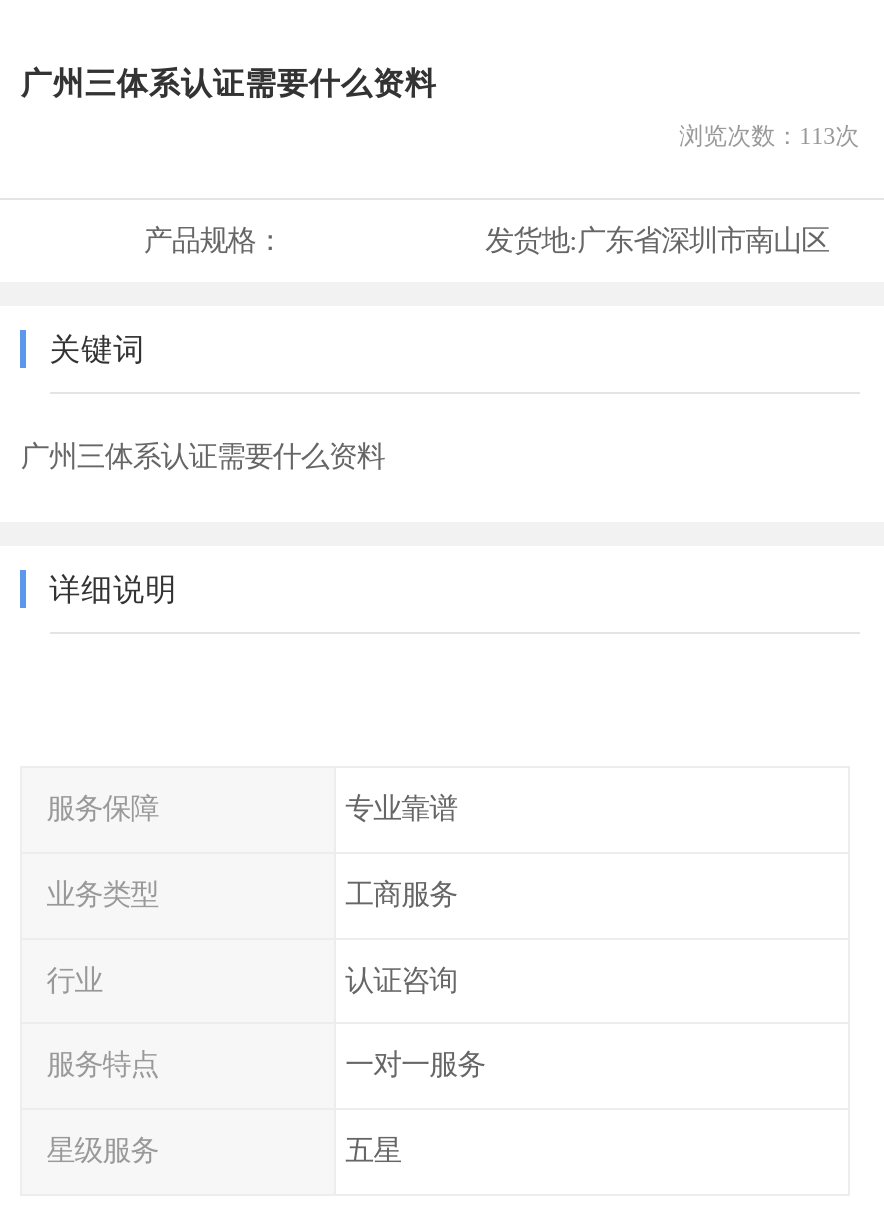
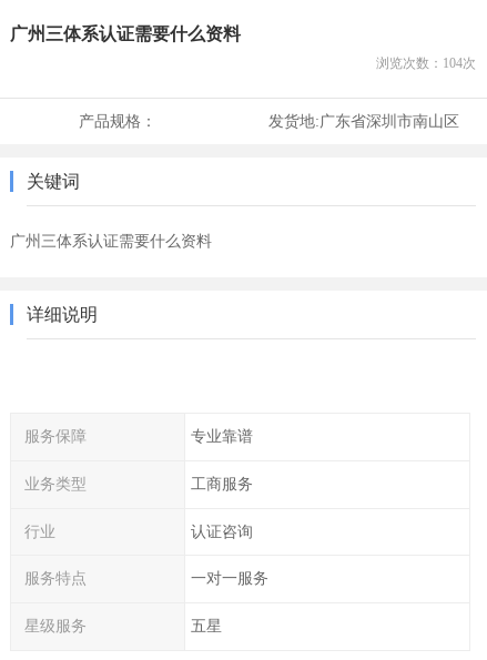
- 浏览次数：113次
+ 浏览次数：104次
